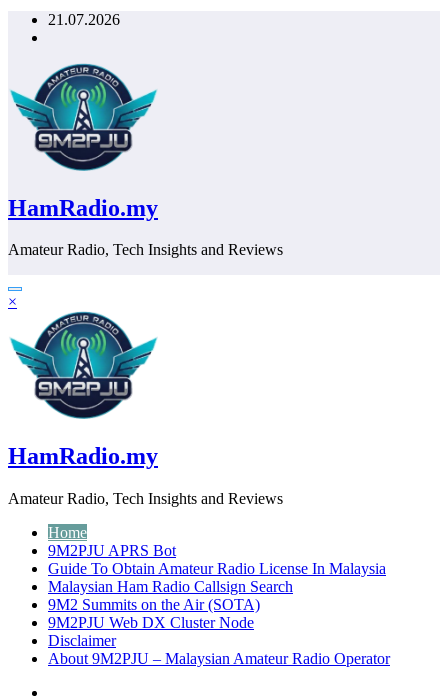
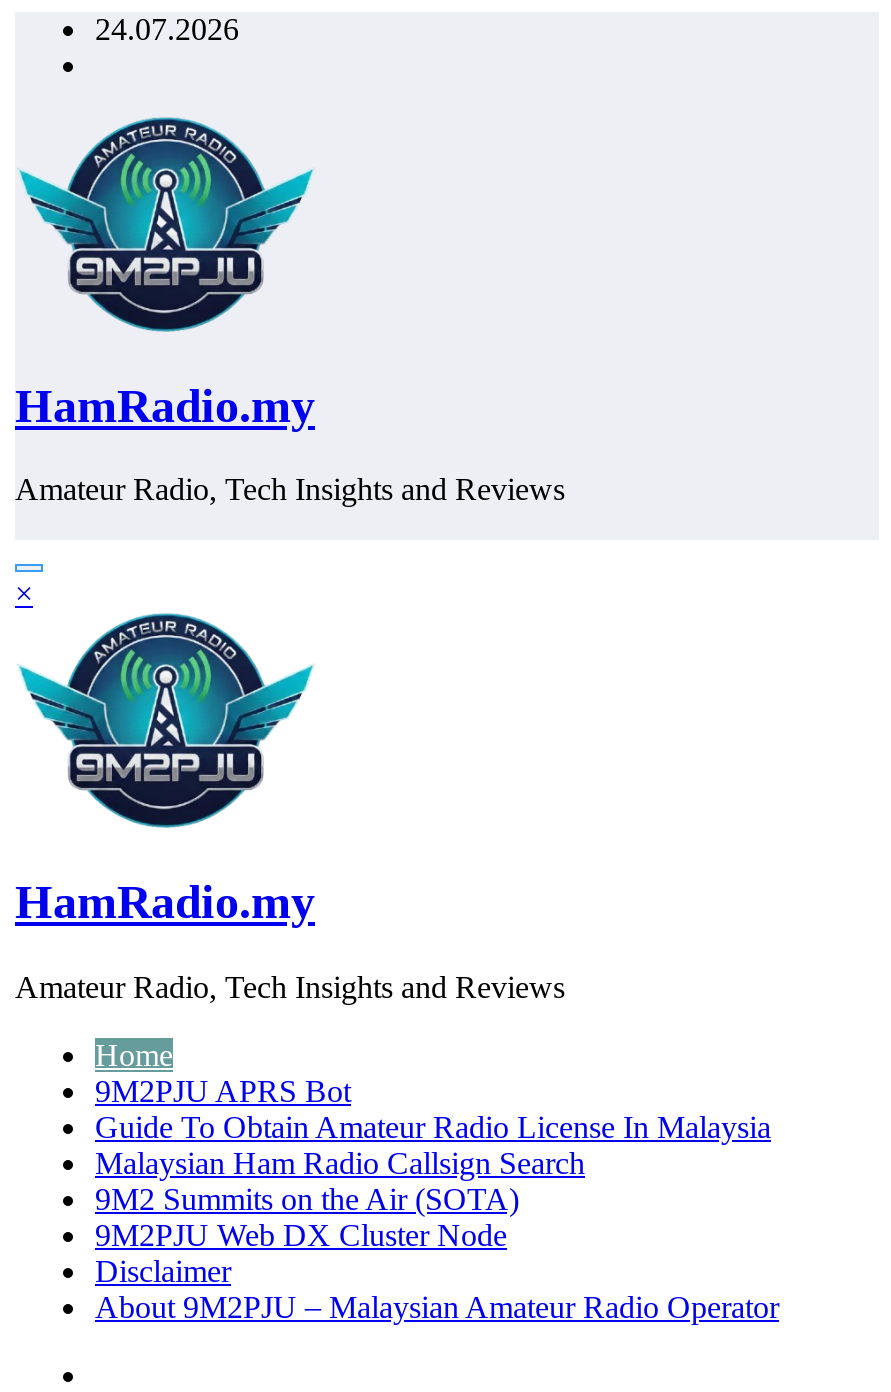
- 21.07.2026
+ 24.07.2026
